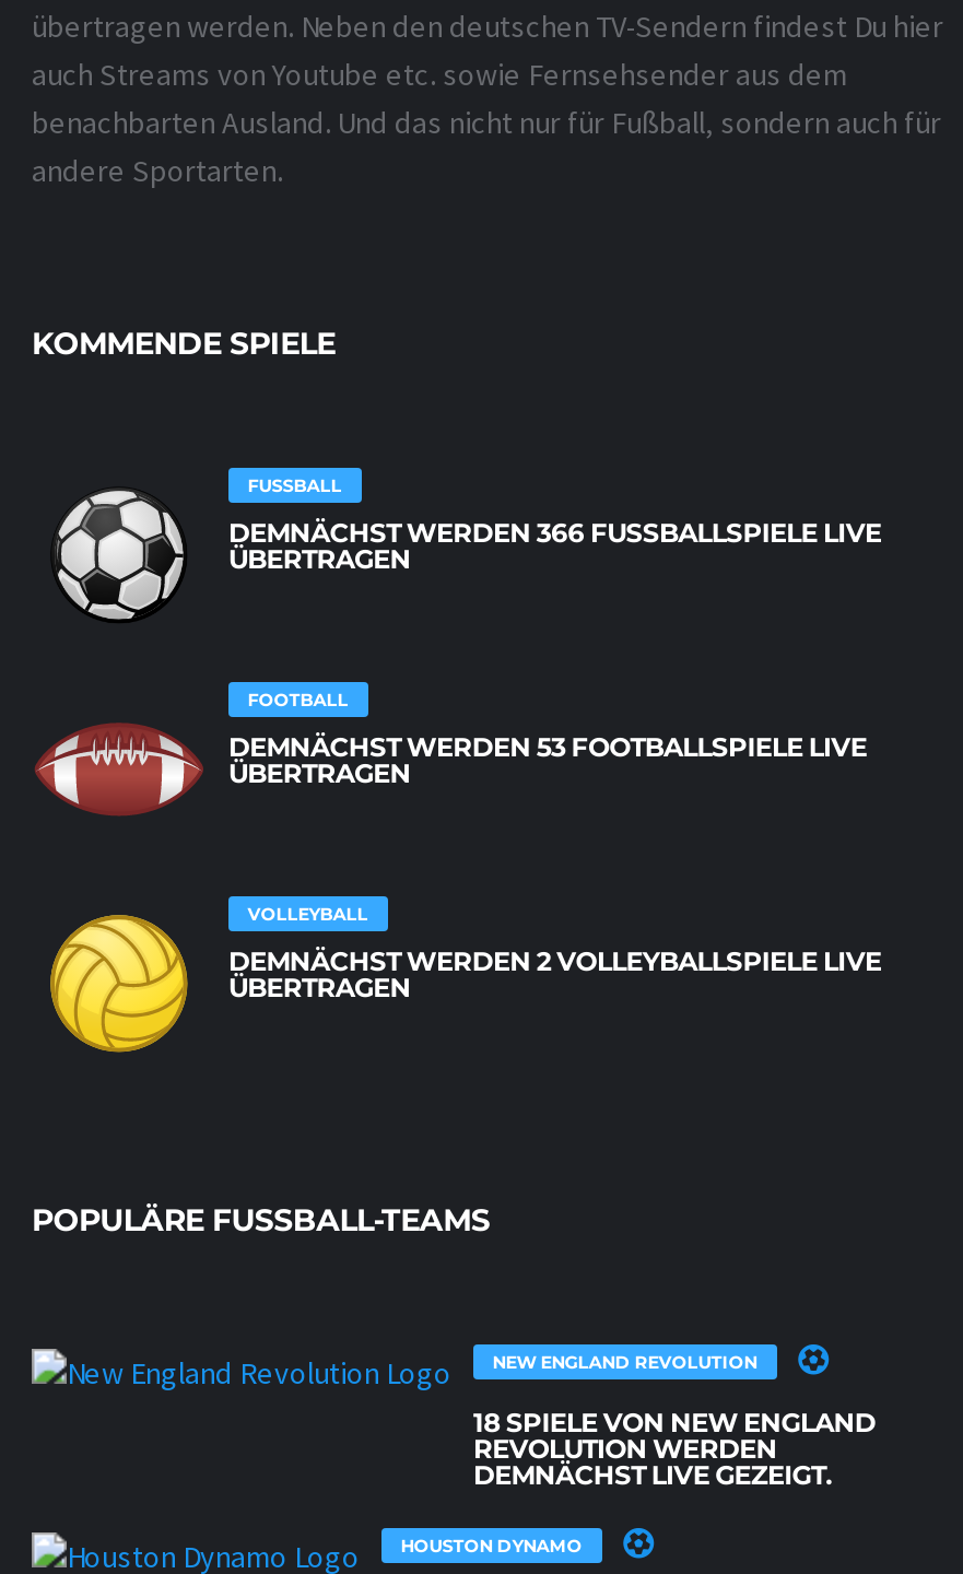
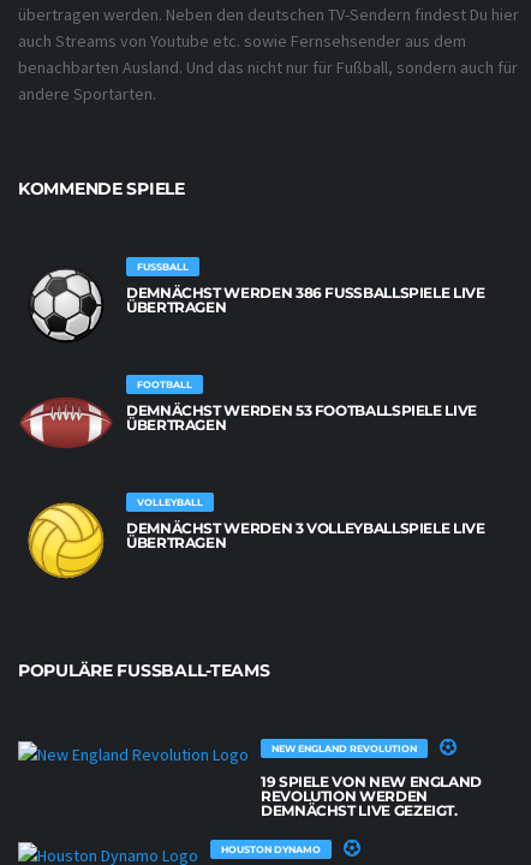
- DEMNÄCHST WERDEN 366 FUSSBALLSPIELE LIVE Ü
+ DEMNÄCHST WERDEN 386 FUSSBALLSPIELE LIVE Ü

- DEMNÄCHST WERDEN 2 VOLLEYBALLSPIELE LIVE
+ DEMNÄCHST WERDEN 3 VOLLEYBALLSPIELE LIVE

- 18 SPIELE VON NEW ENGLAND
+ 19 SPIELE VON NEW ENGLAND
